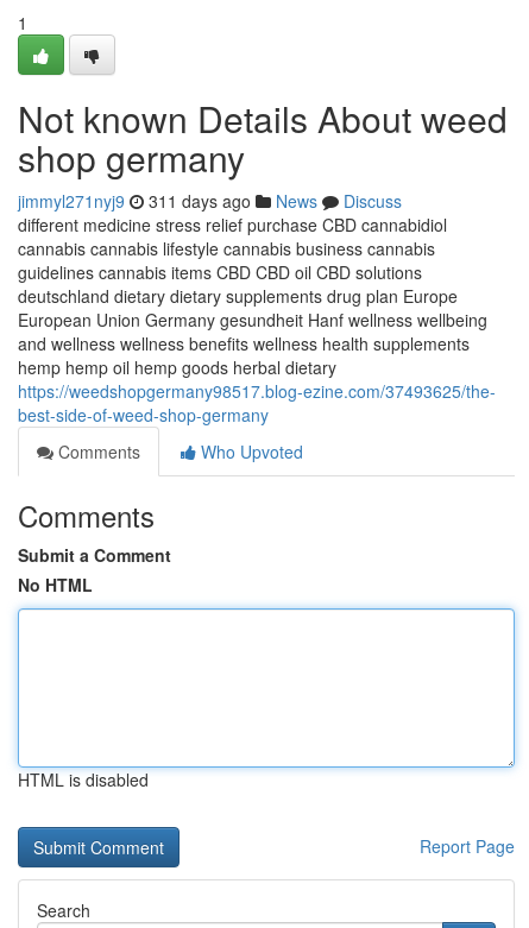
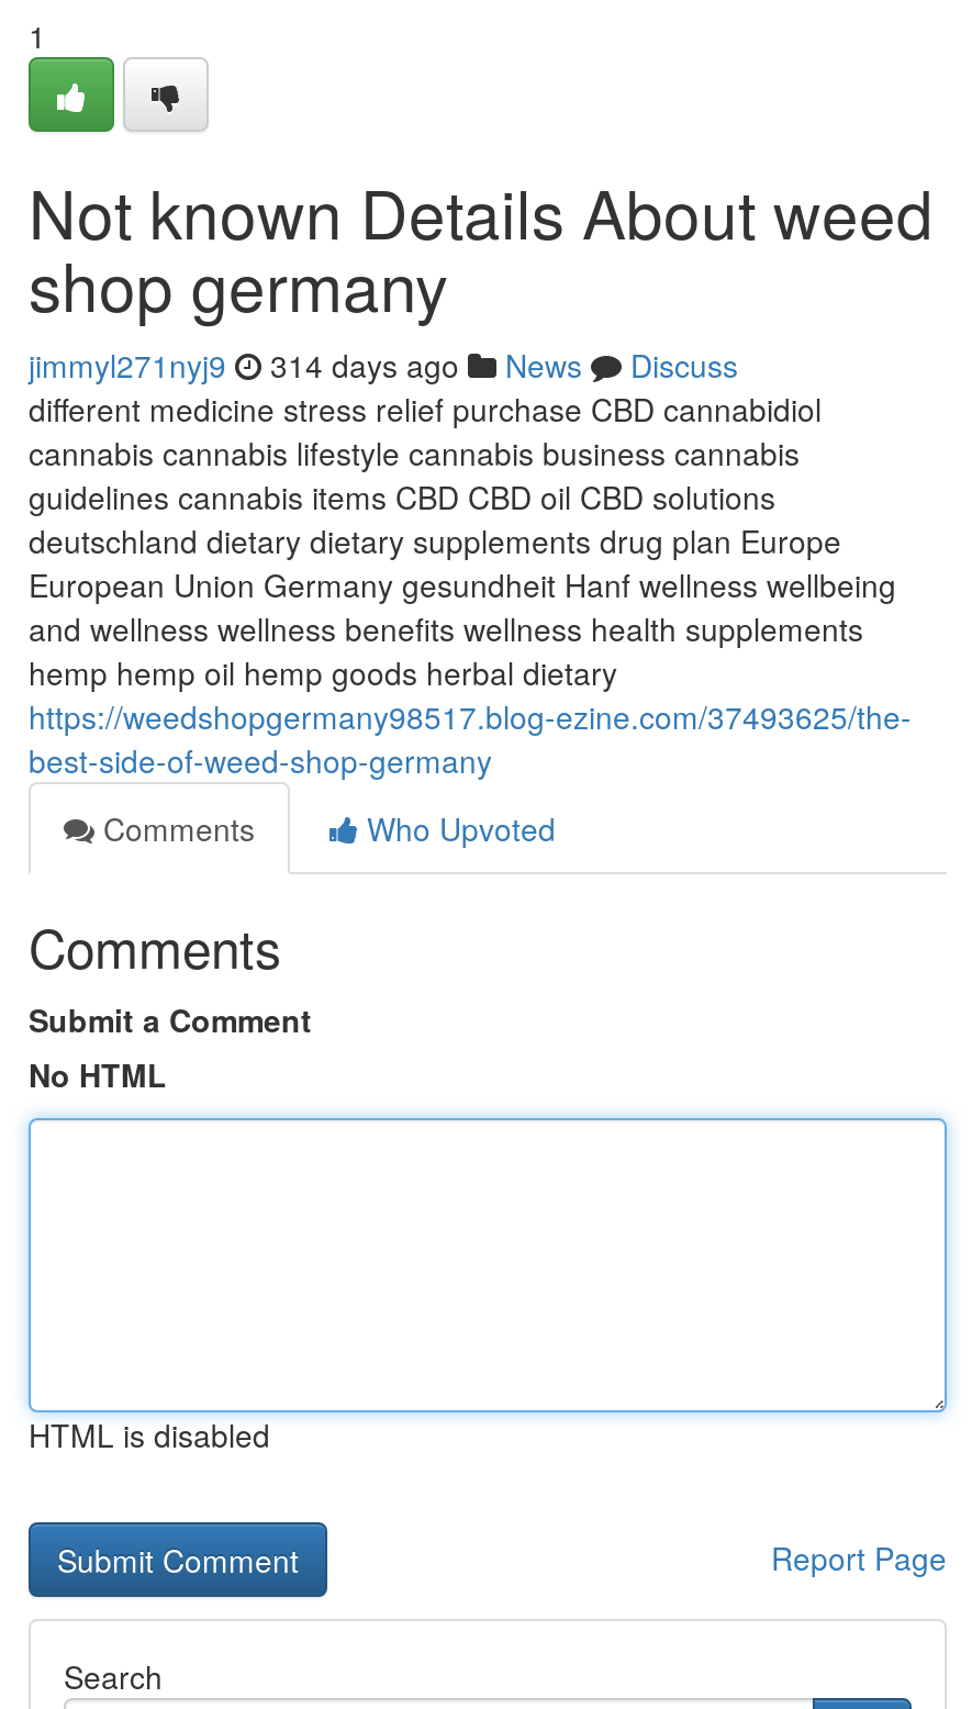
- jimmyl271nyj9 311 days ago News Discuss
+ jimmyl271nyj9 314 days ago News Discuss
